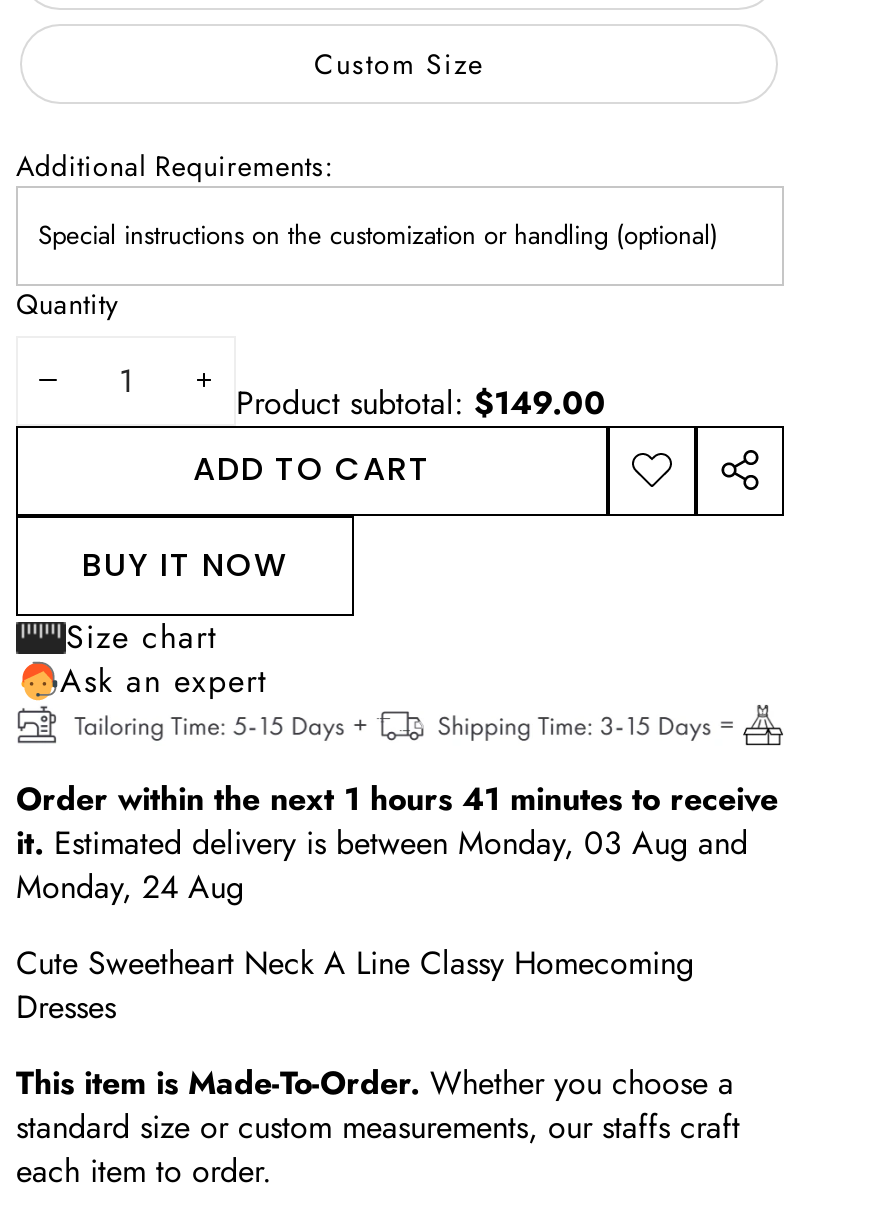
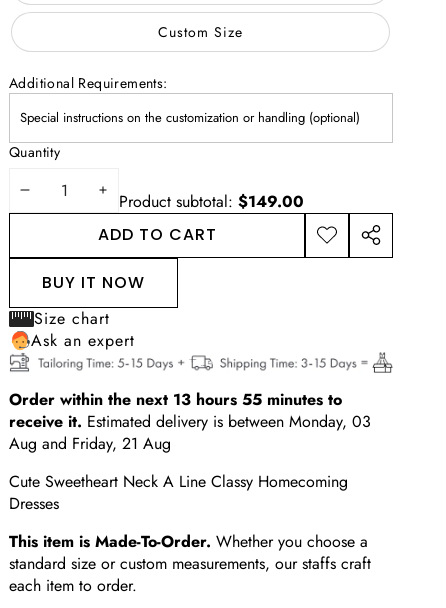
- Order within the next 1 hours 41 minutes to receive
- it. Estimated delivery is between Monday, 03 Aug and
- Monday, 24 Aug
+ Order within the next 13 hours 55 minutes to
+ receive it. Estimated delivery is between Monday, 03
+ Aug and Friday, 21 Aug
